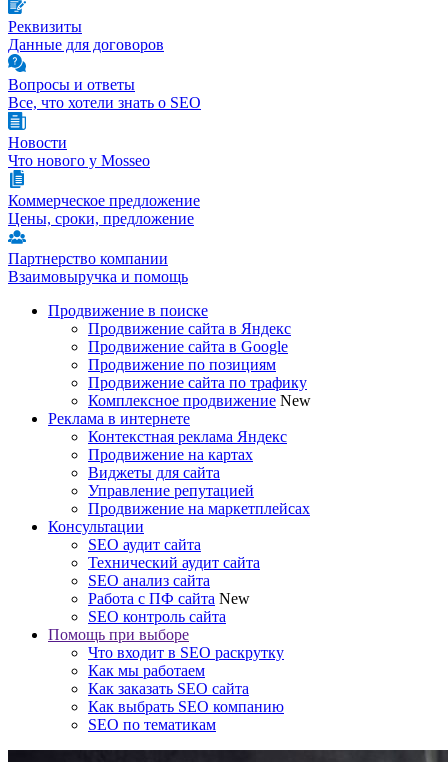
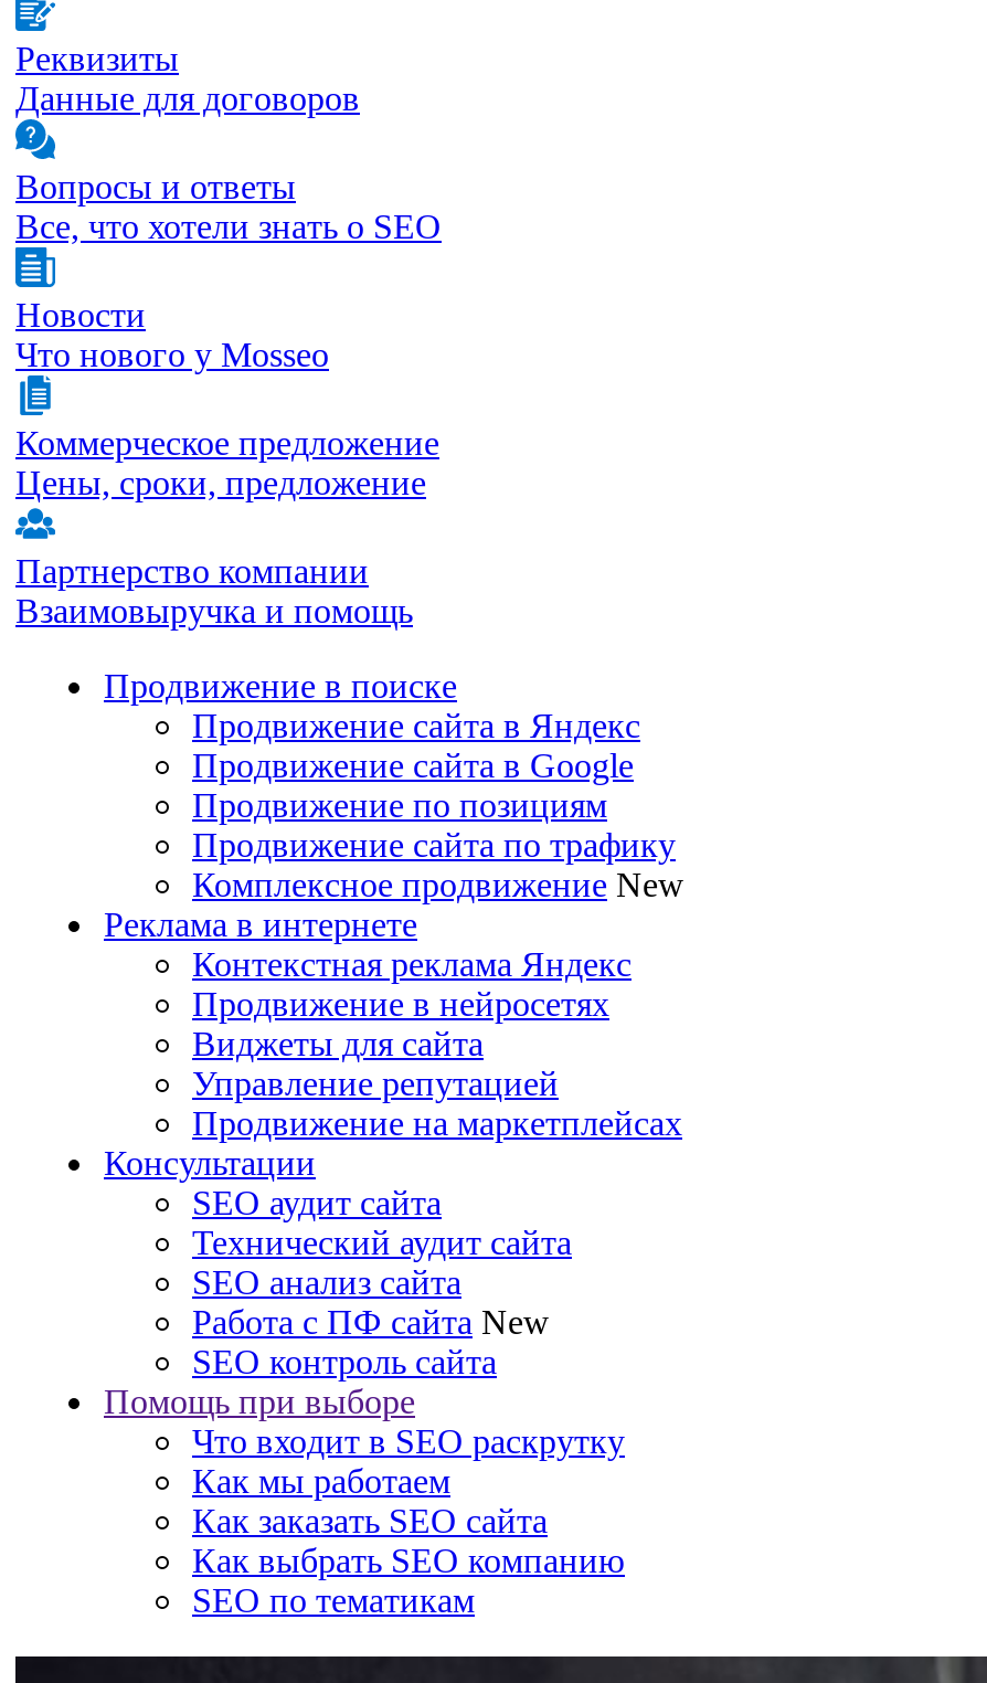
- Продвижение на картах
+ Продвижение в нейросетях
